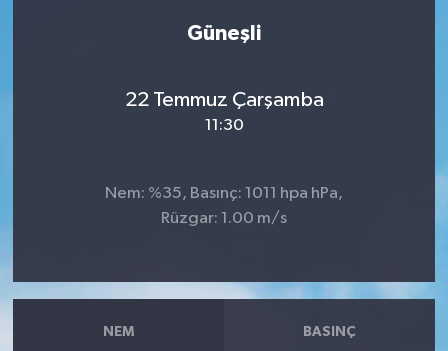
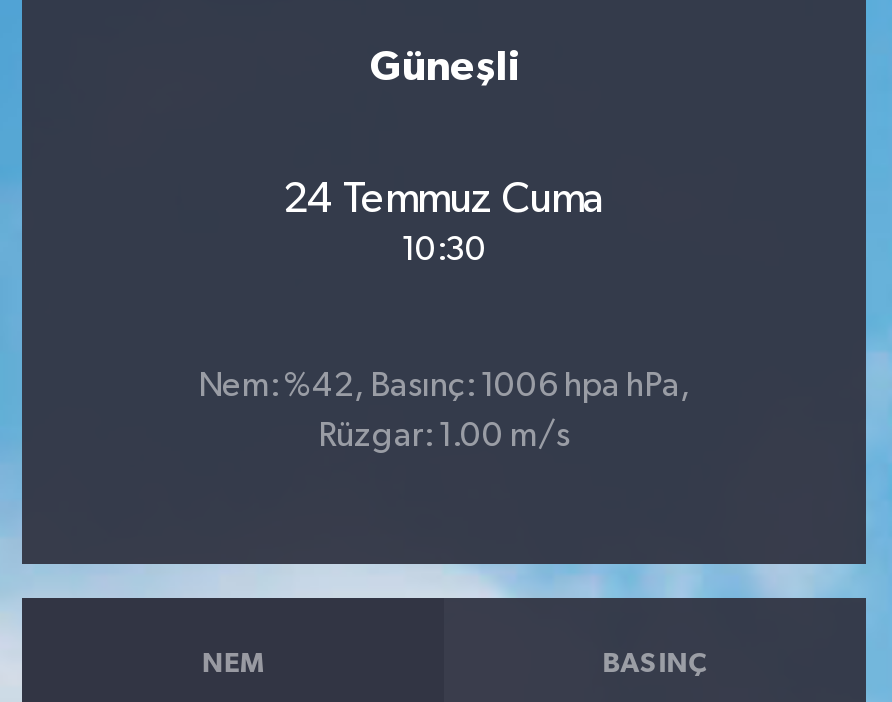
- 22 Temmuz Çarşamba
+ 24 Temmuz Cuma

- 11:30
+ 10:30

- Nem: %35, Basınç: 1011 hpa hPa,
+ Nem: %42, Basınç: 1006 hpa hPa,
